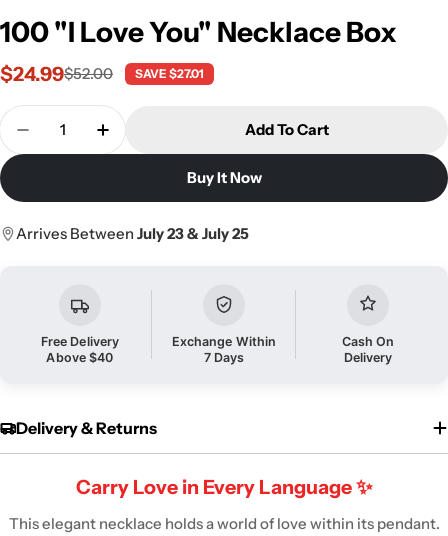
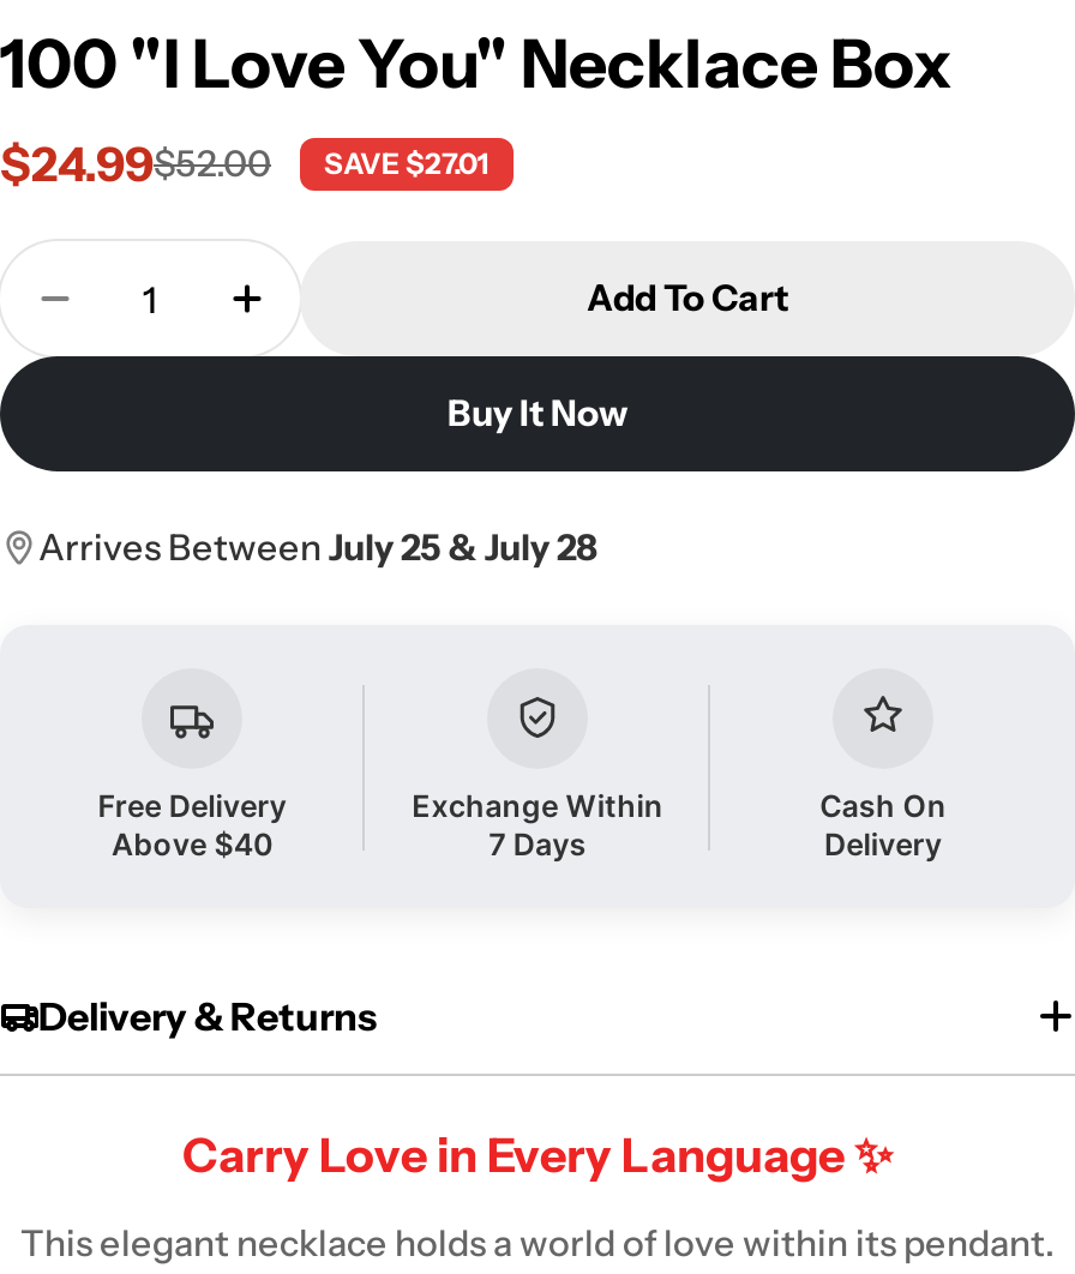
- Arrives Between July 23 & July 25
+ Arrives Between July 25 & July 28
